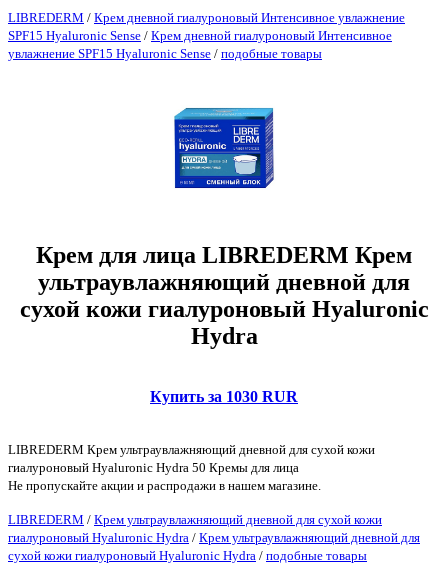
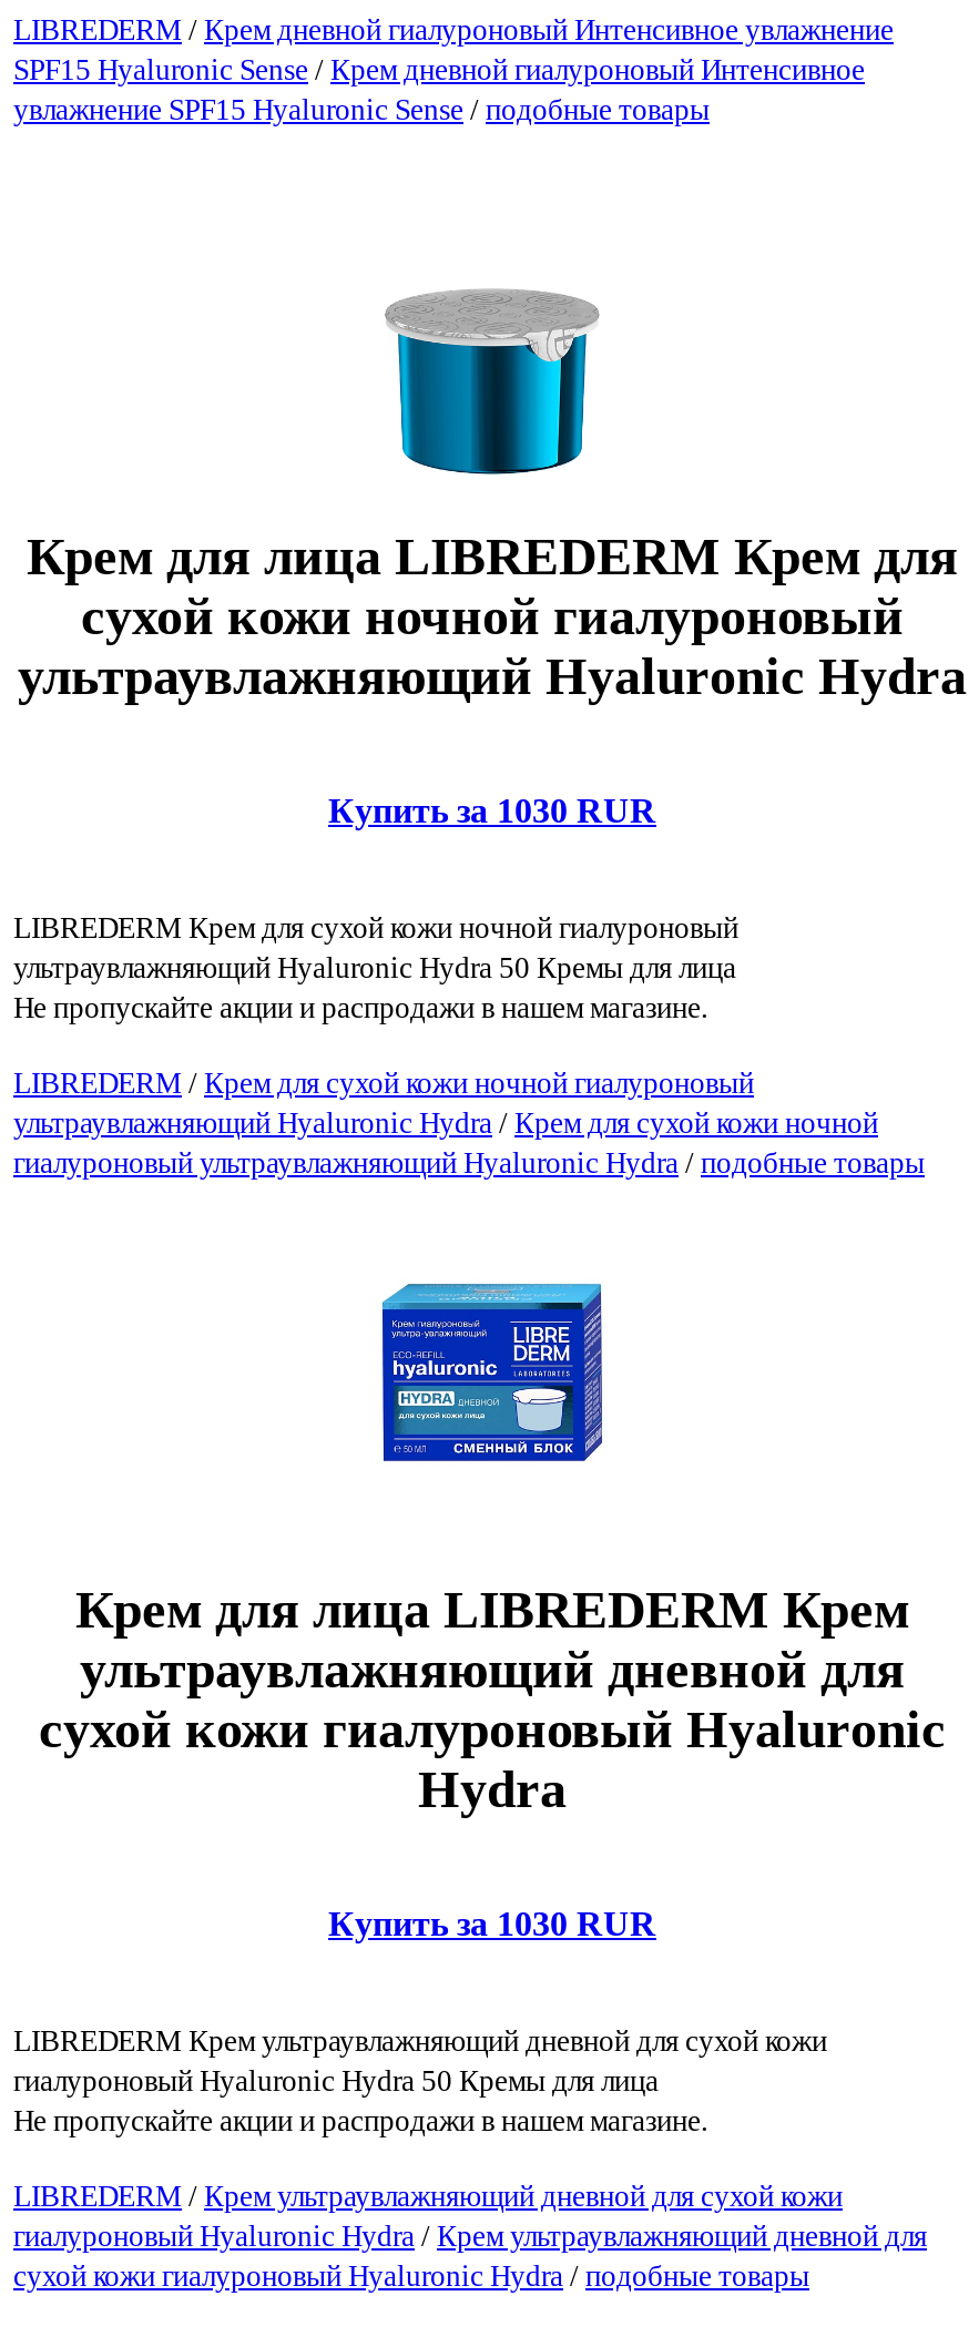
+ [image]
+ Крем для лица LIBREDERM Крем для
+ сухой кожи ночной гиалуроновый
+ ультраувлажняющий Hyaluronic Hydra
+ Купить за 1030 RUR
+ LIBREDERM Крем для сухой кожи ночной гиалуроновый
+ ультраувлажняющий Hyaluronic Hydra 50 Кремы для лица
+ Не пропускайте акции и распродажи в нашем магазине.
+ LIBREDERM / Крем для сухой кожи ночной гиалуроновый
+ ультраувлажняющий Hyaluronic Hydra / Крем для сухой кожи ночной
+ гиалуроновый ультраувлажняющий Hyaluronic Hydra / подобные товары
